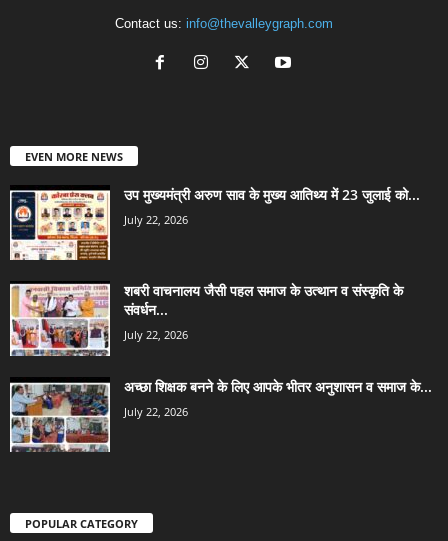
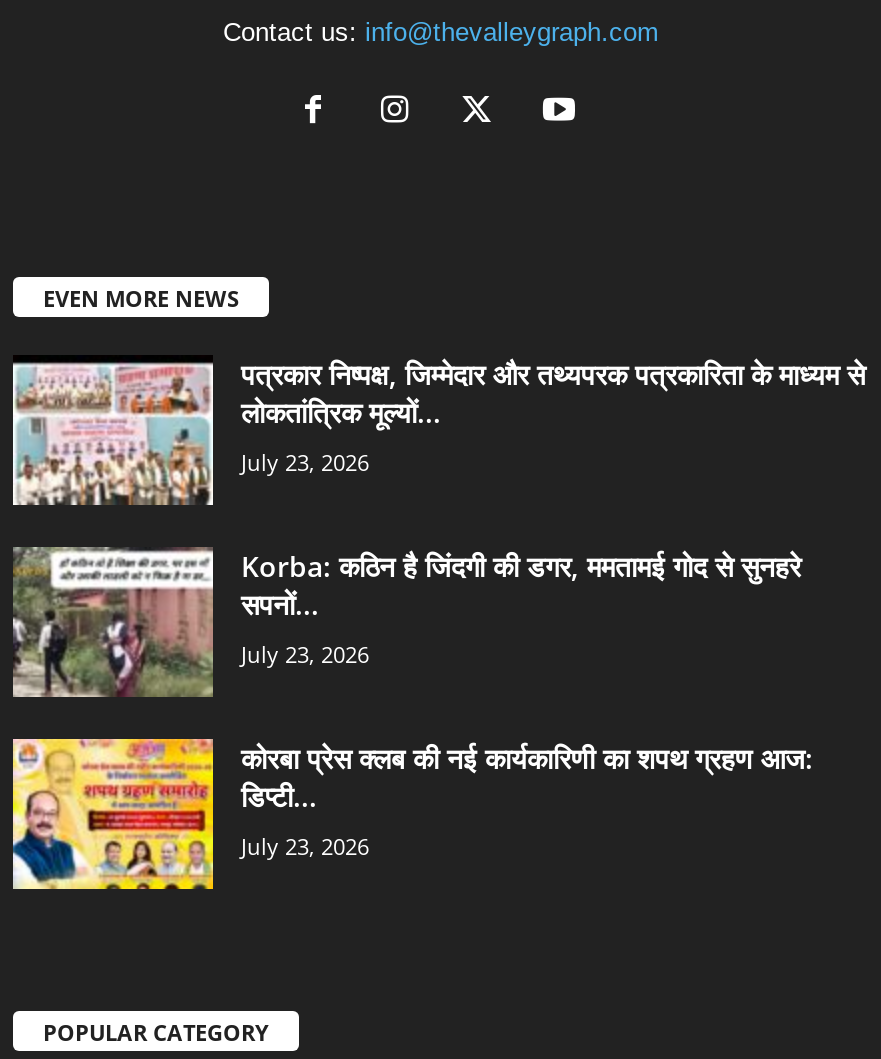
- [image]
- उप मुख्यमंत्री अरुण साव के मुख्य आतिथ्य में 23 जुलाई को...
- July 22, 2026
+ [image]
+ पत्रकार निष्पक्ष, जिम्मेदार और तथ्यपरक पत्रकारिता के माध्यम से
+ लोकतांत्रिक मूल्यों...
+ July 23, 2026

- [image]
- शबरी वाचनालय जैसी पहल समाज के उत्थान व संस्कृति के
- संवर्धन...
- July 22, 2026
+ [image]
+ Korba: कठिन है जिंदगी की डगर, ममतामई गोद से सुनहरे
+ सपनों...
+ July 23, 2026

- [image]
- अच्छा शिक्षक बनने के लिए आपके भीतर अनुशासन व समाज के...
- July 22, 2026
+ [image]
+ कोरबा प्रेस क्लब की नई कार्यकारिणी का शपथ ग्रहण आज:
+ डिप्टी...
+ July 23, 2026
